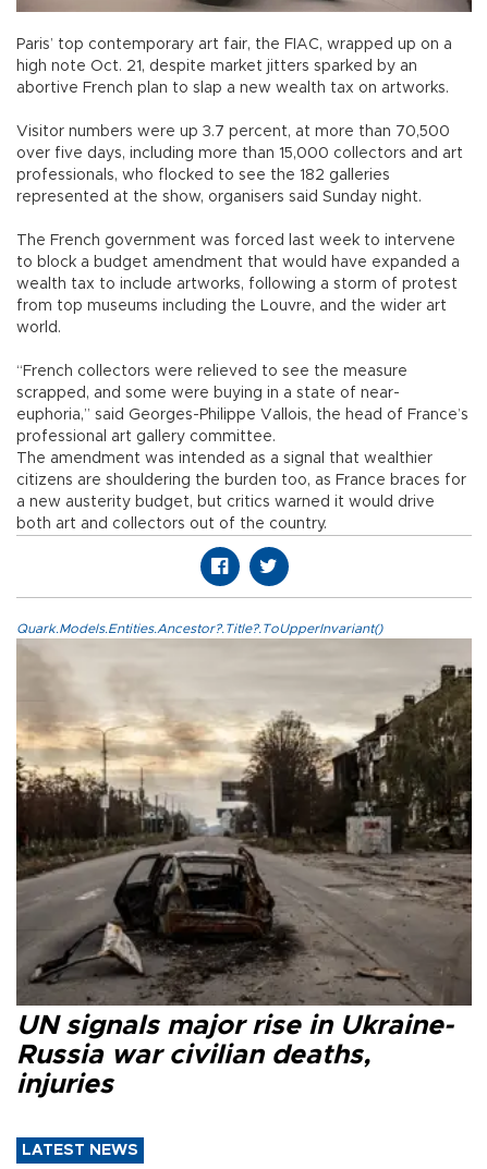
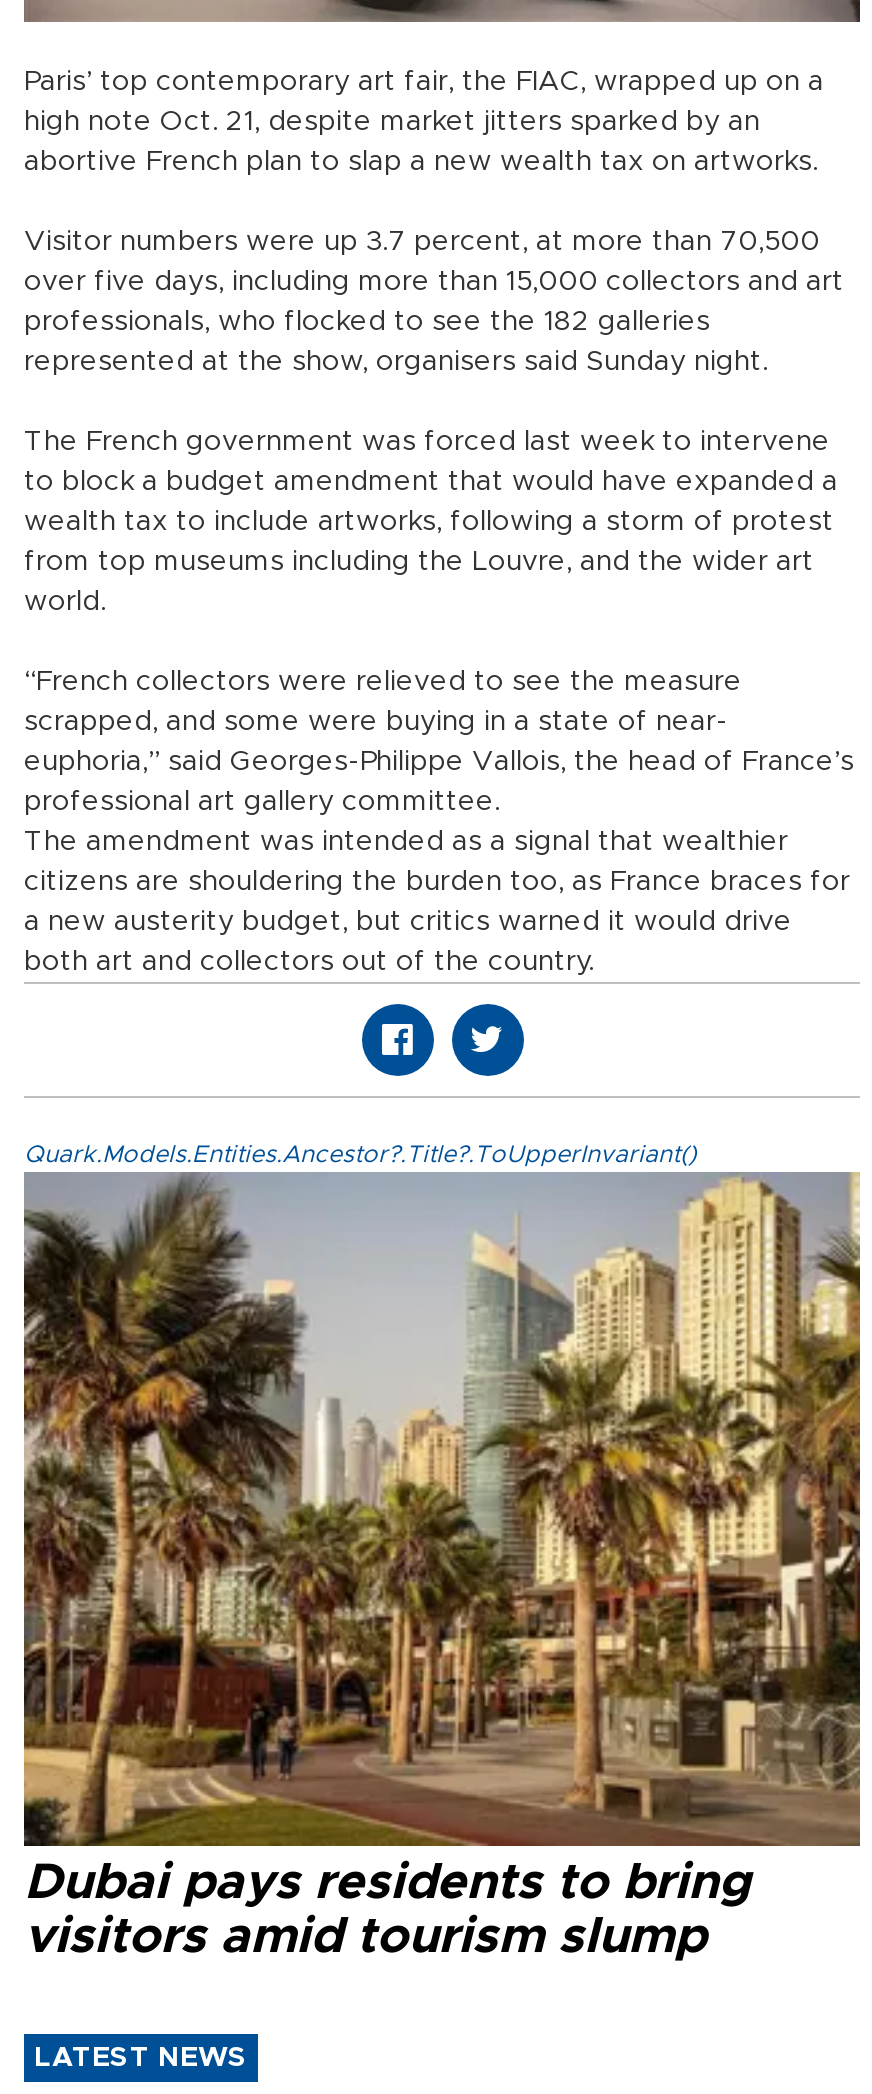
- [image]
- UN signals major rise in Ukraine-
- Russia war civilian deaths,
- injuries
+ [image]
+ Dubai pays residents to bring
+ visitors amid tourism slump
